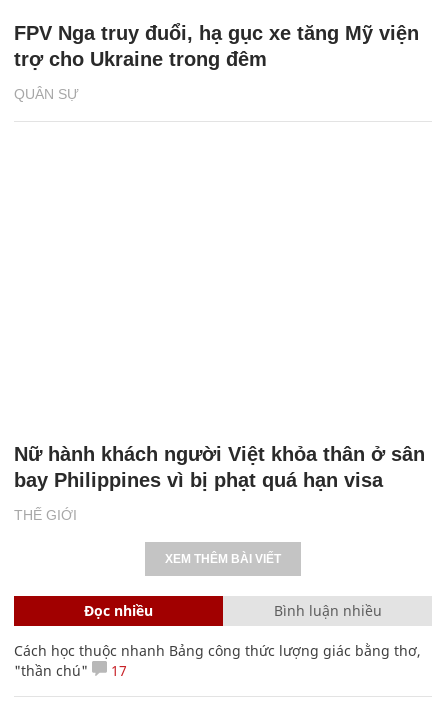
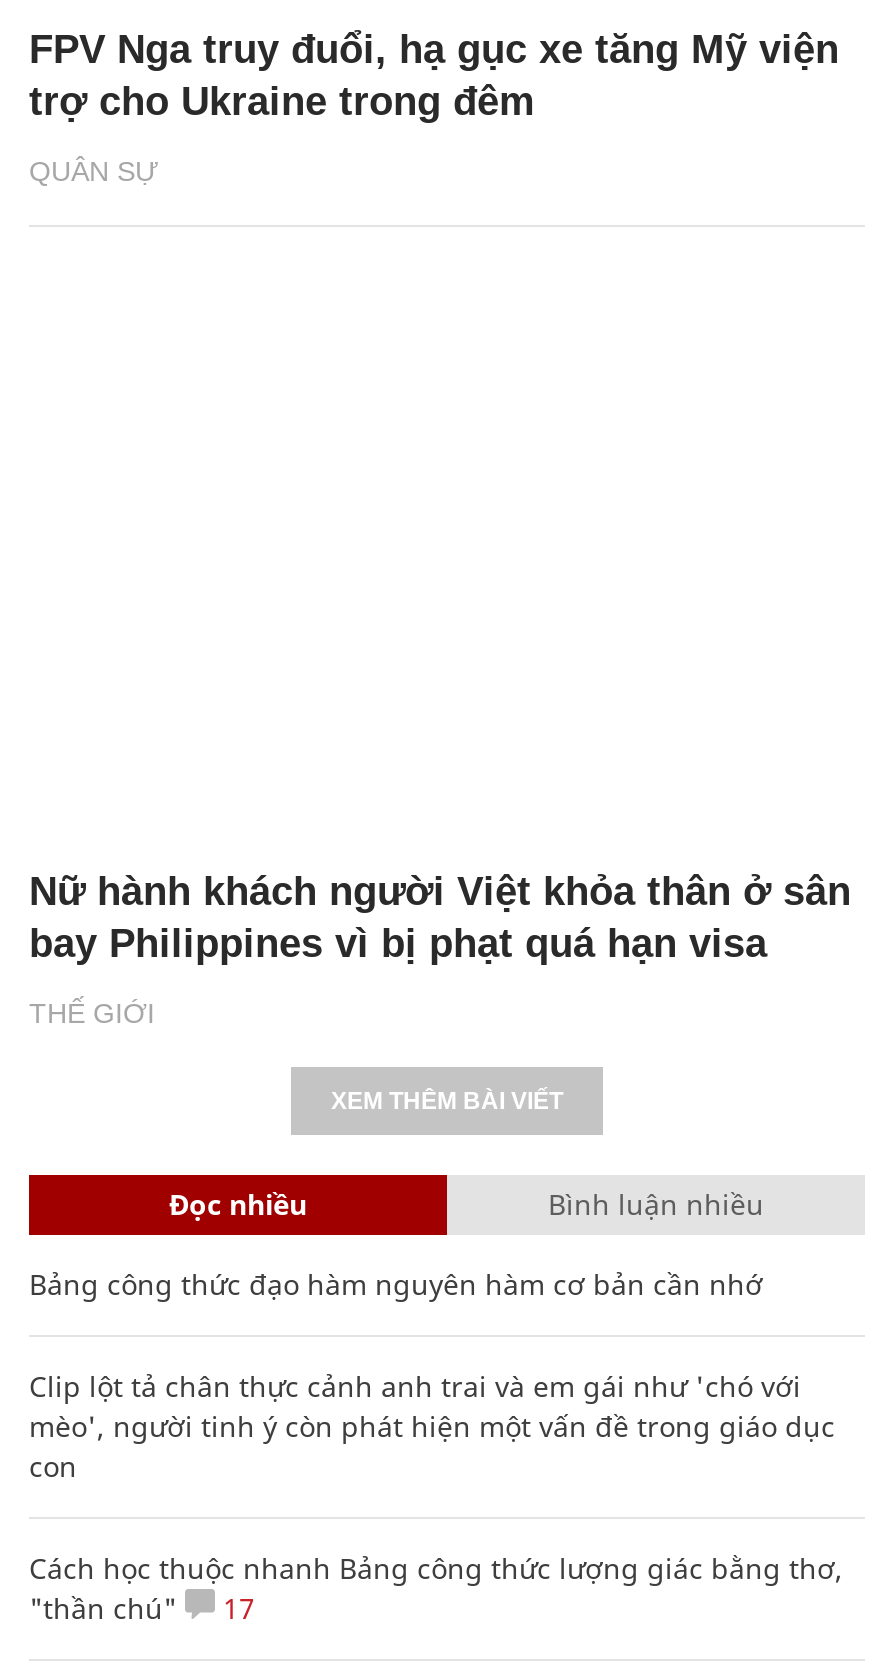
+ Bảng công thức đạo hàm nguyên hàm cơ bản cần nhớ
+ Clip lột tả chân thực cảnh anh trai và em gái như 'chó với
+ mèo', người tinh ý còn phát hiện một vấn đề trong giáo dục
+ con
